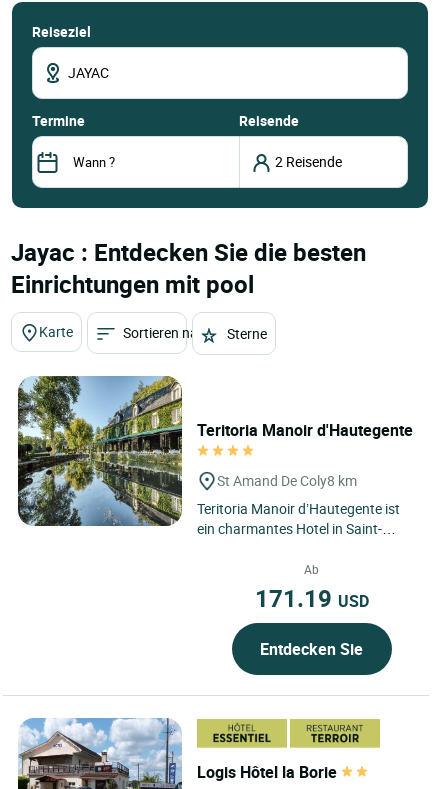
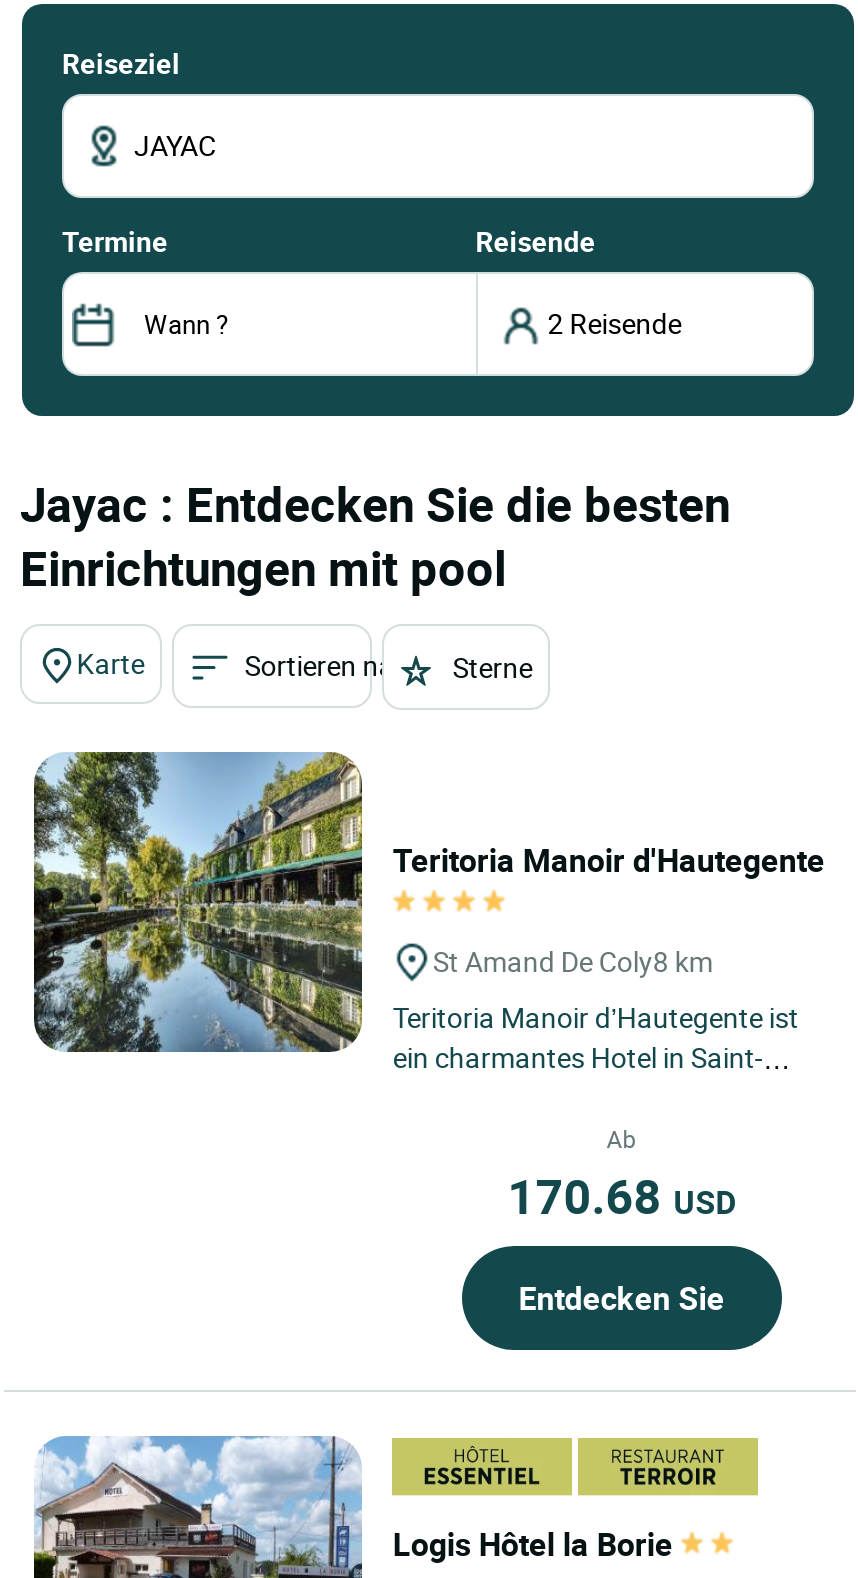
- 171.19 USD
+ 170.68 USD
